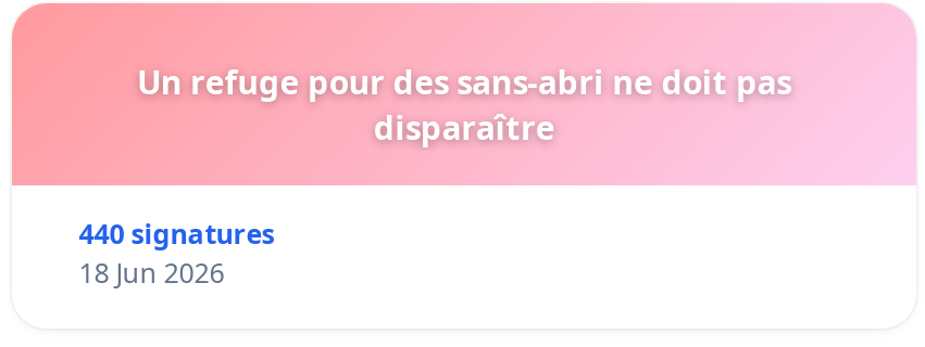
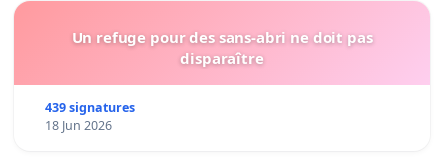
- 440 signatures
+ 439 signatures
